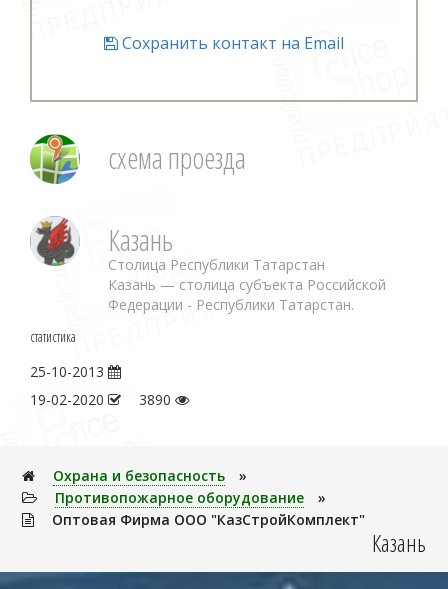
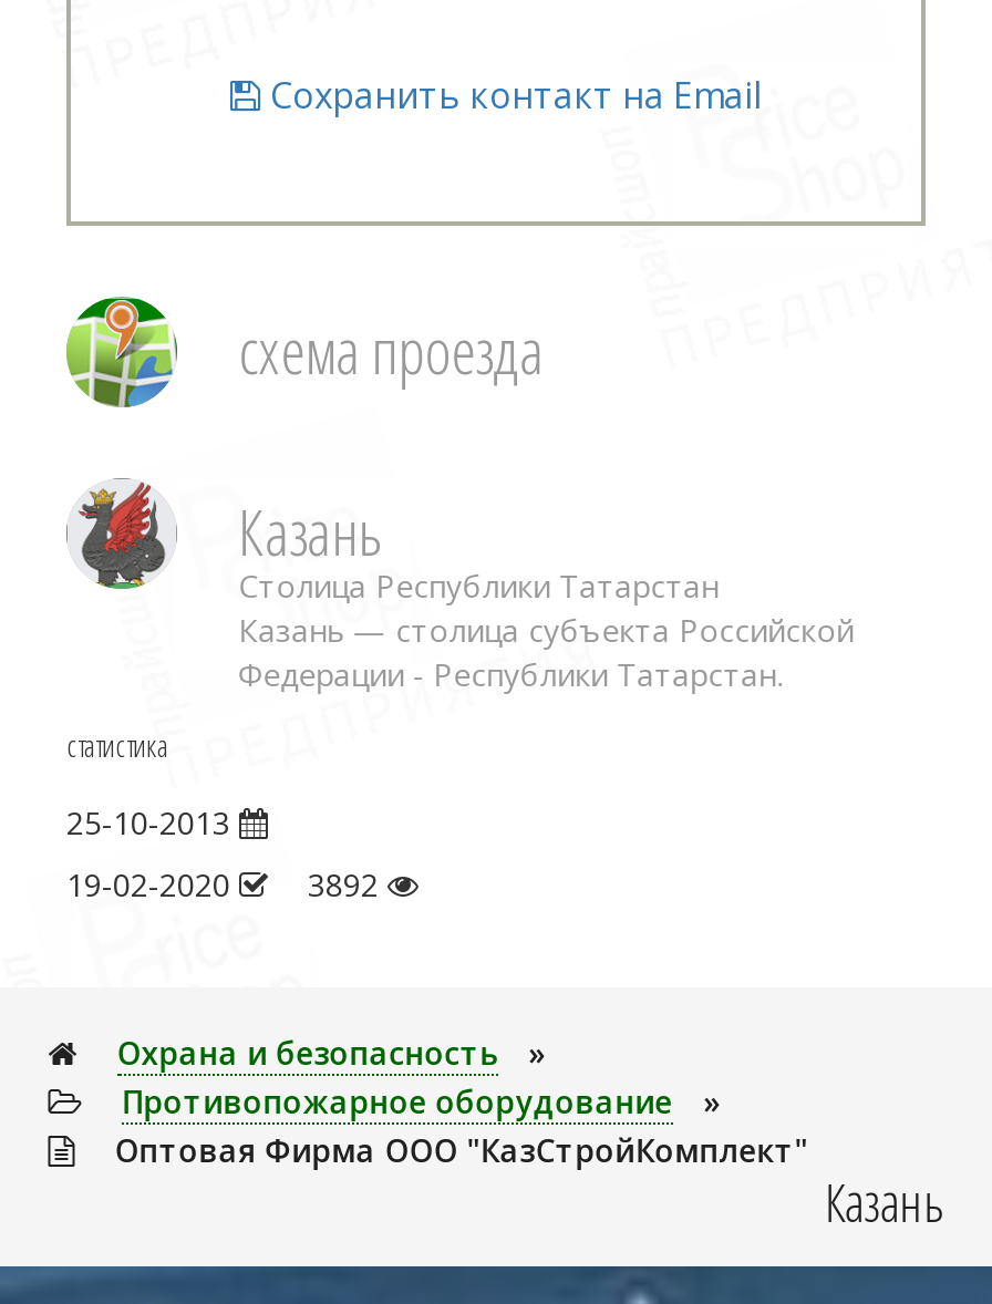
- 19-02-2020 3890
+ 19-02-2020 3892
